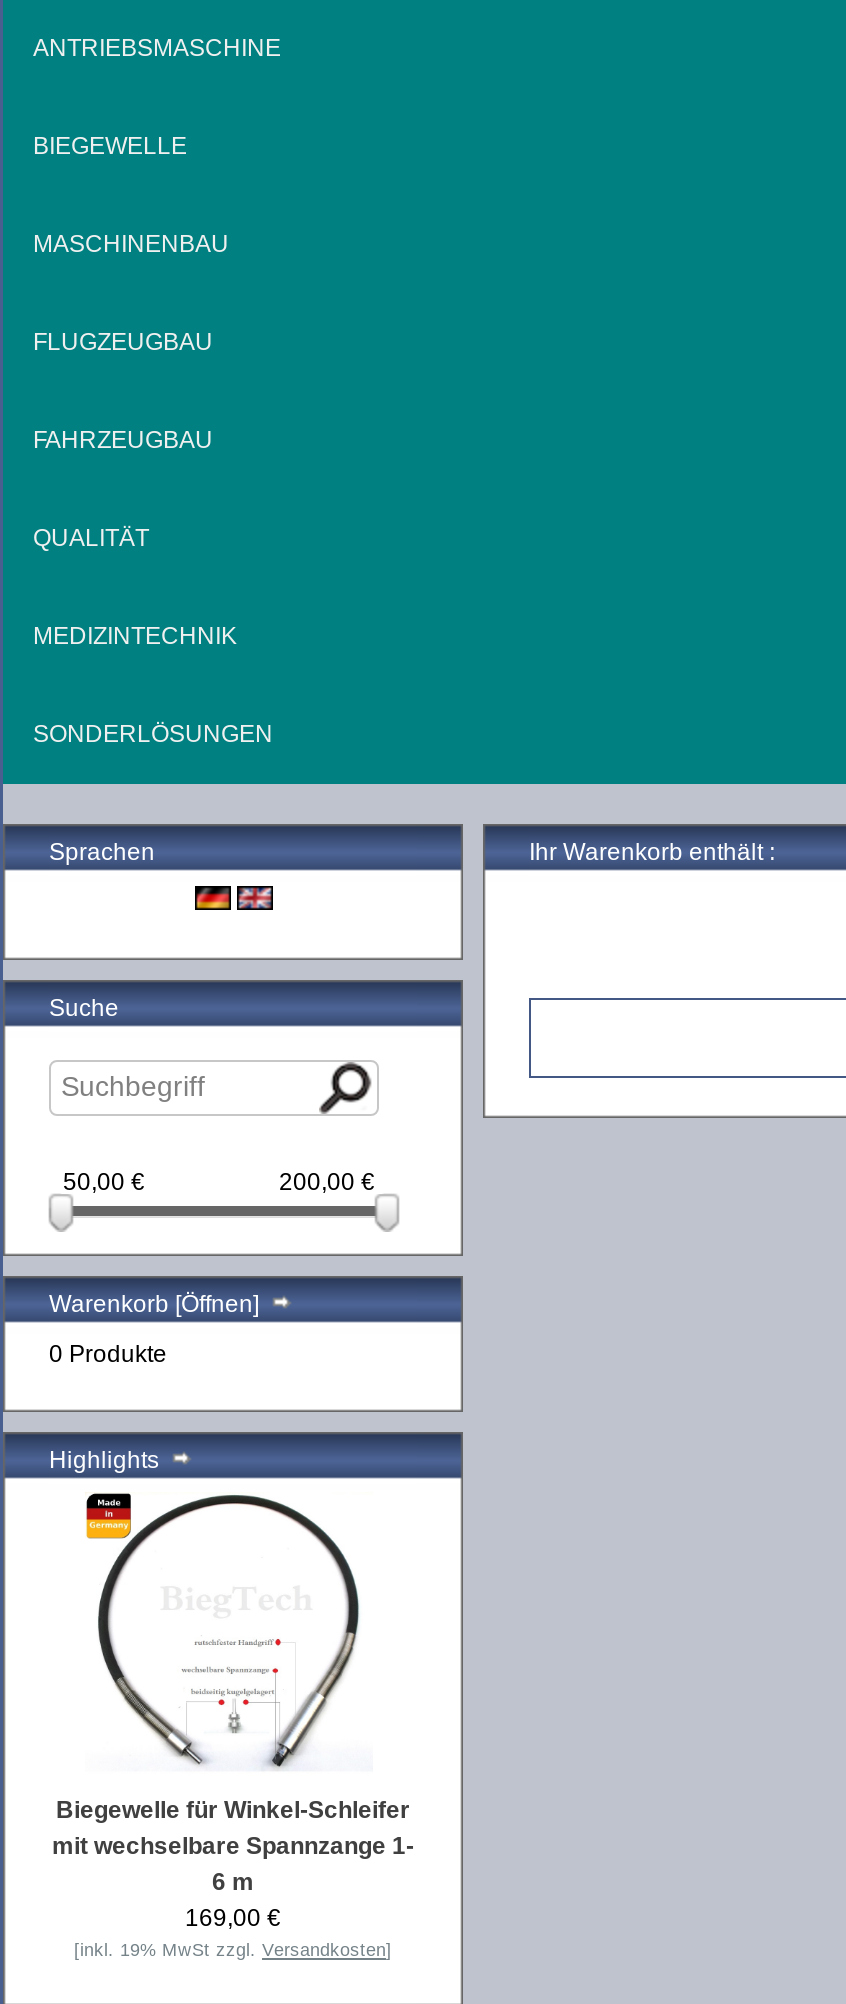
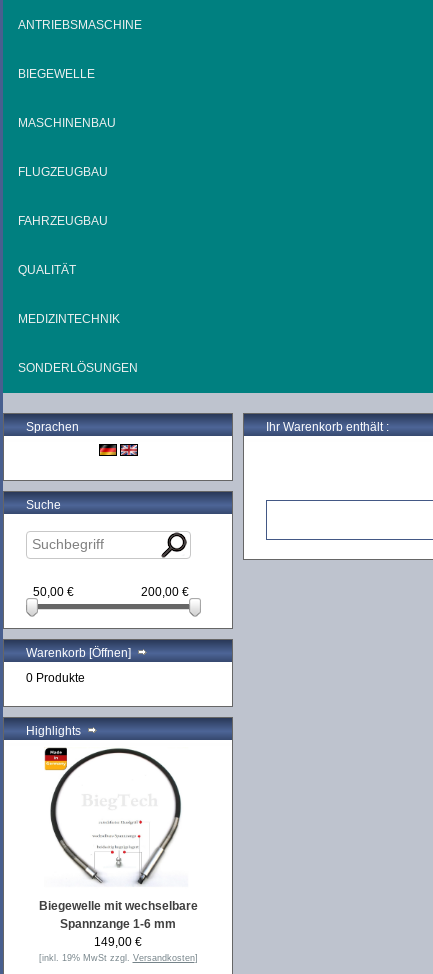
- Biegewelle für Winkel-Schleifer
- mit wechselbare Spannzange 1-
- 6 m
- 169,00 €
+ Biegewelle mit wechselbare
+ Spannzange 1-6 mm
+ 149,00 €
